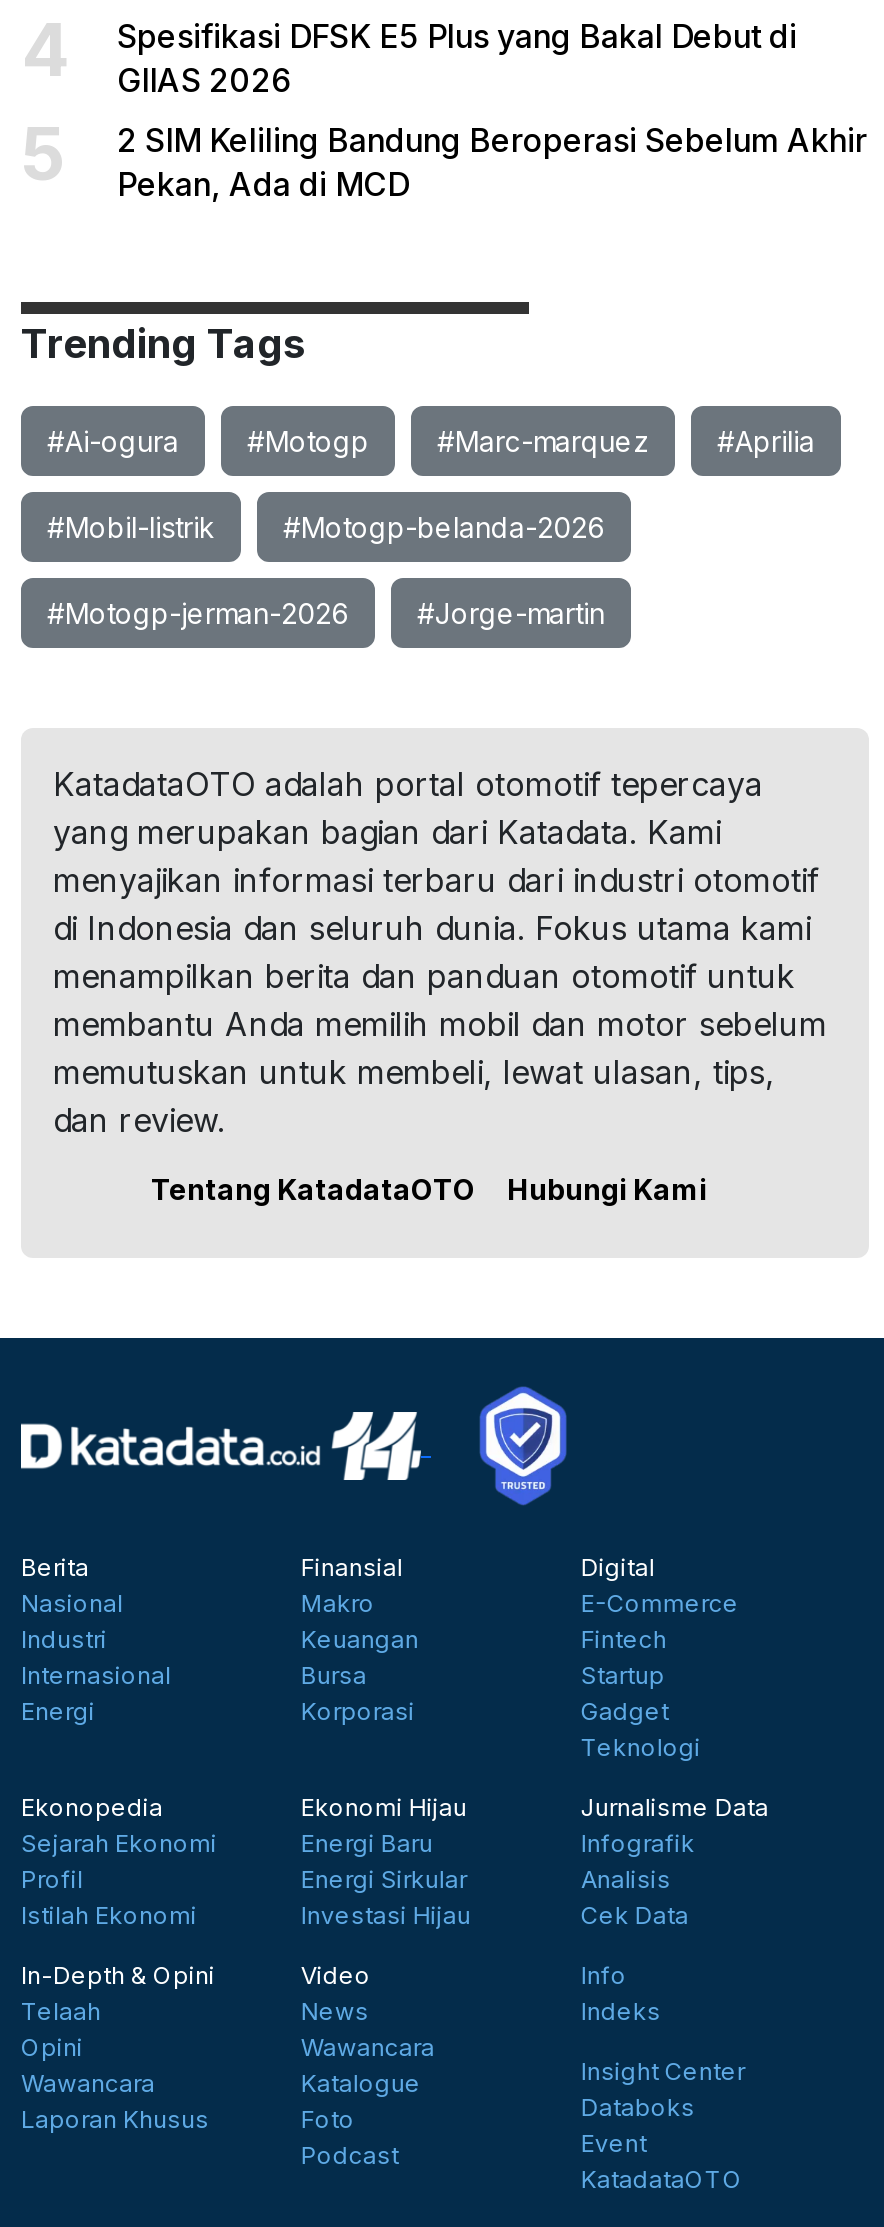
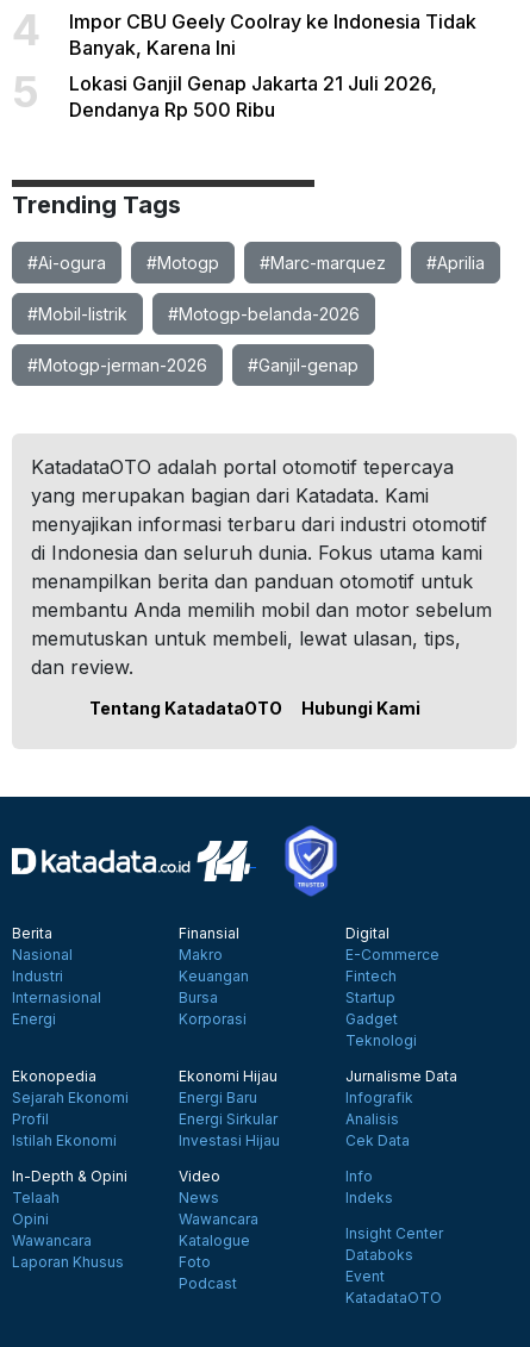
- Spesifikasi DFSK E5 Plus yang Bakal Debut di
- GIIAS 2026
+ Impor CBU Geely Coolray ke Indonesia Tidak
+ Banyak, Karena Ini

- 2 SIM Keliling Bandung Beroperasi Sebelum Akhir
- Pekan, Ada di MCD
+ Lokasi Ganjil Genap Jakarta 21 Juli 2026,
+ Dendanya Rp 500 Ribu

- #Jorge-martin
+ #Ganjil-genap
